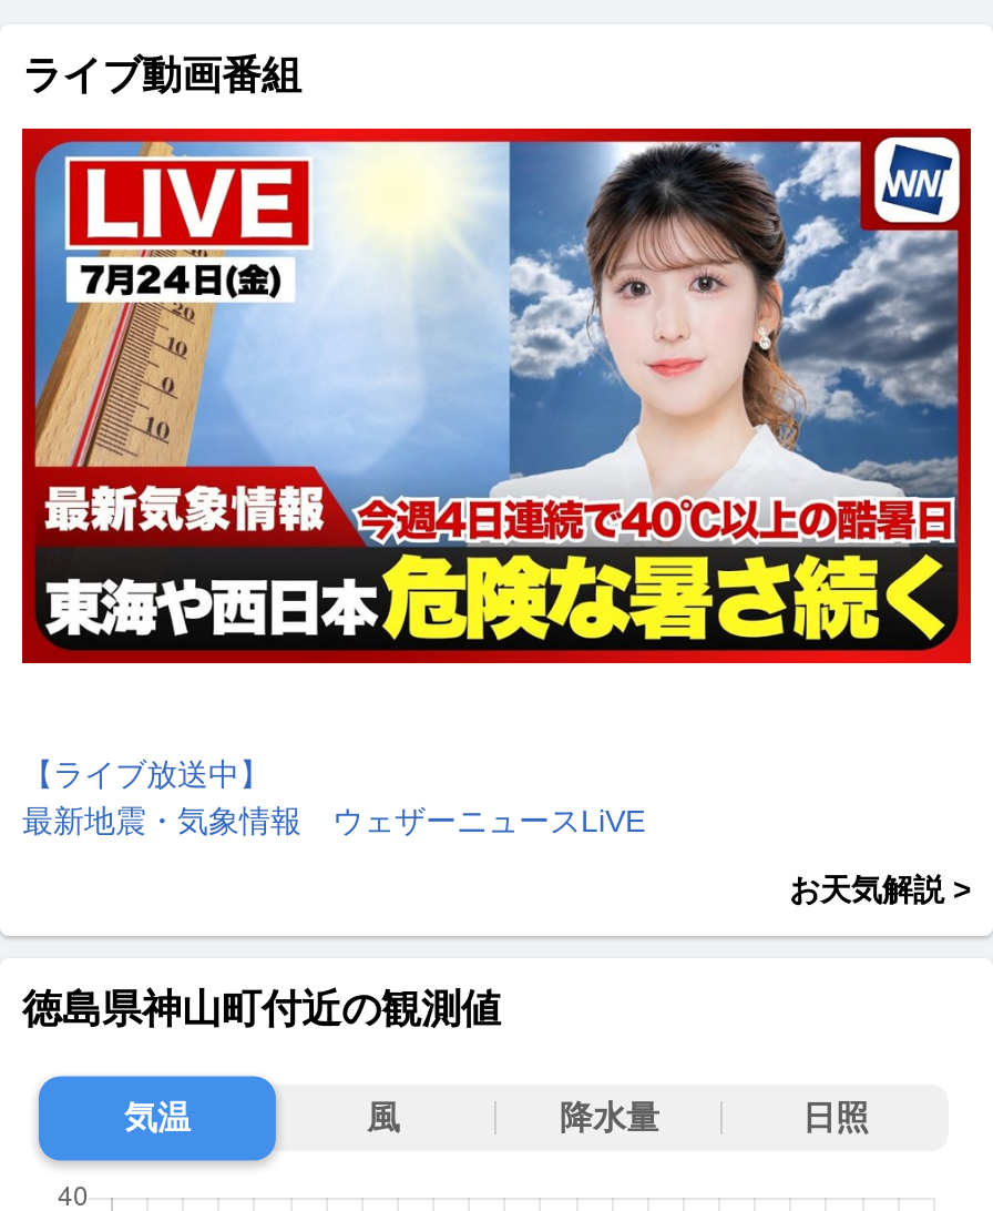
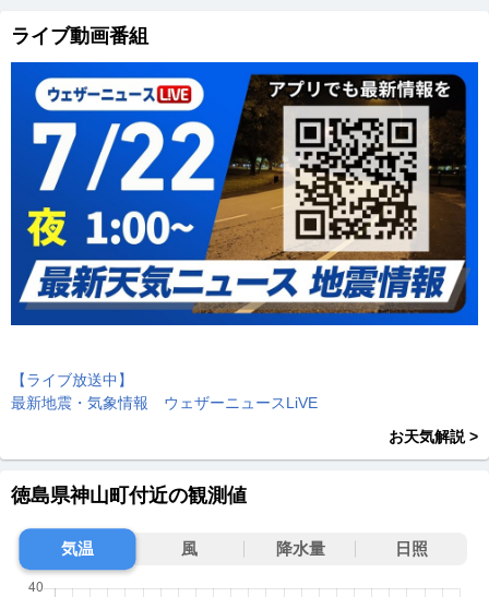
- [image]
+ [image]
